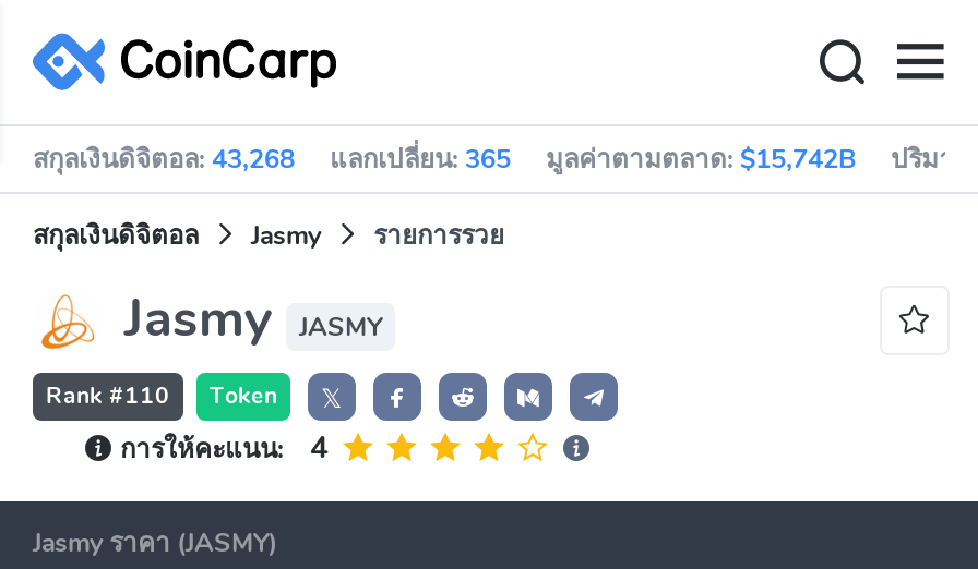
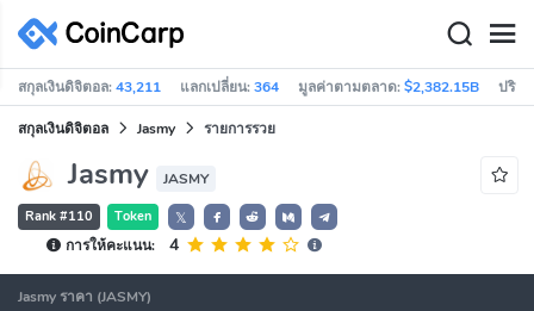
- สกุลเงินดิจิตอล: 43,268
+ สกุลเงินดิจิตอล: 43,211

- แลกเปลี่ยน: 365
+ แลกเปลี่ยน: 364

- มูลค่าตามตลาด: $15,742B
+ มูลค่าตามตลาด: $2,382.15B
